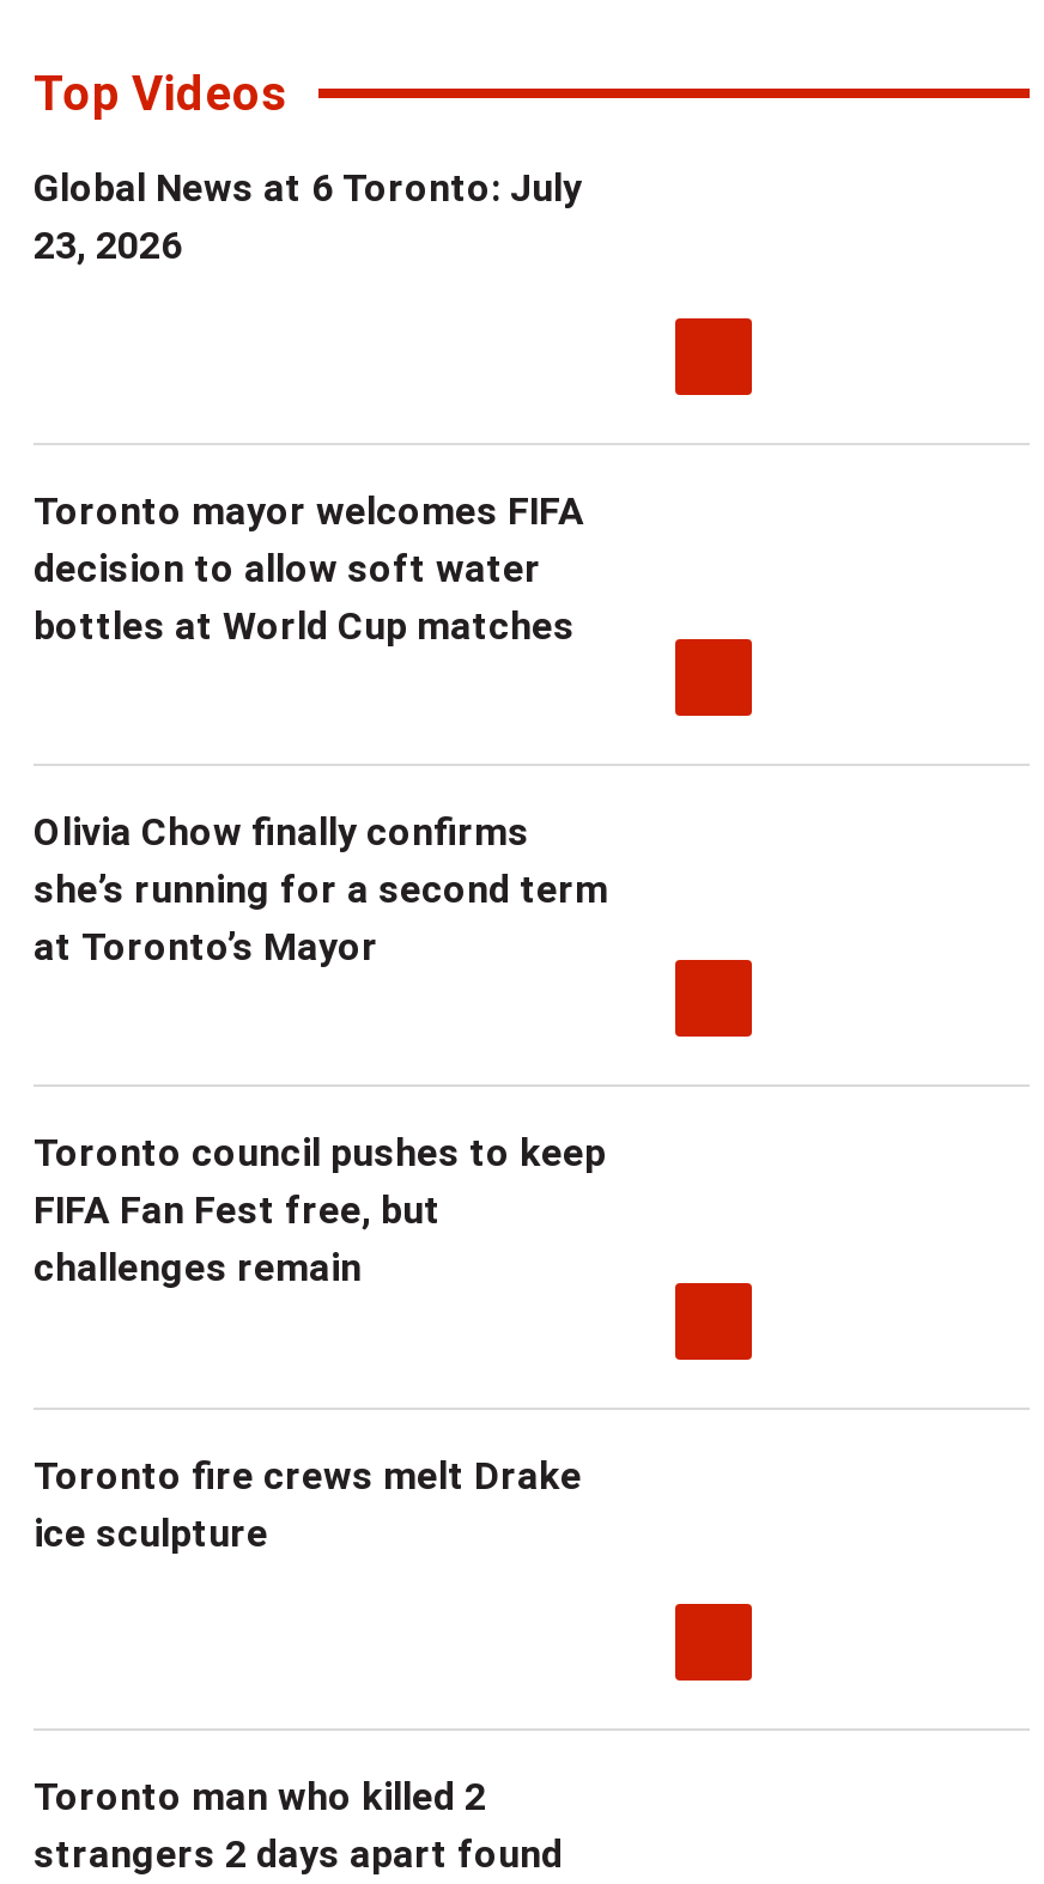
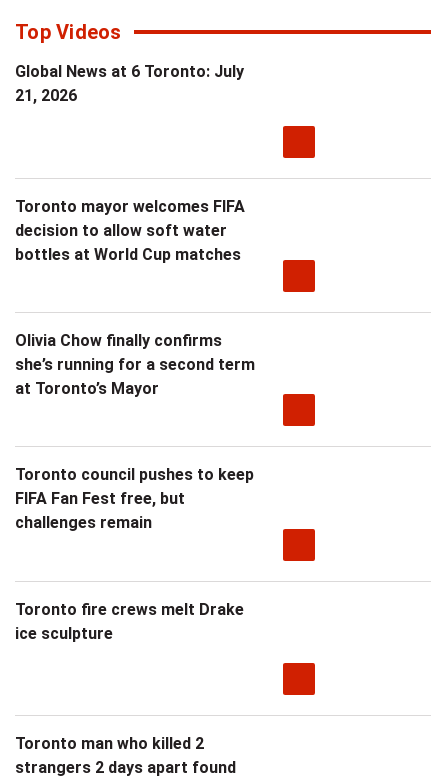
- 23, 2026
+ 21, 2026
